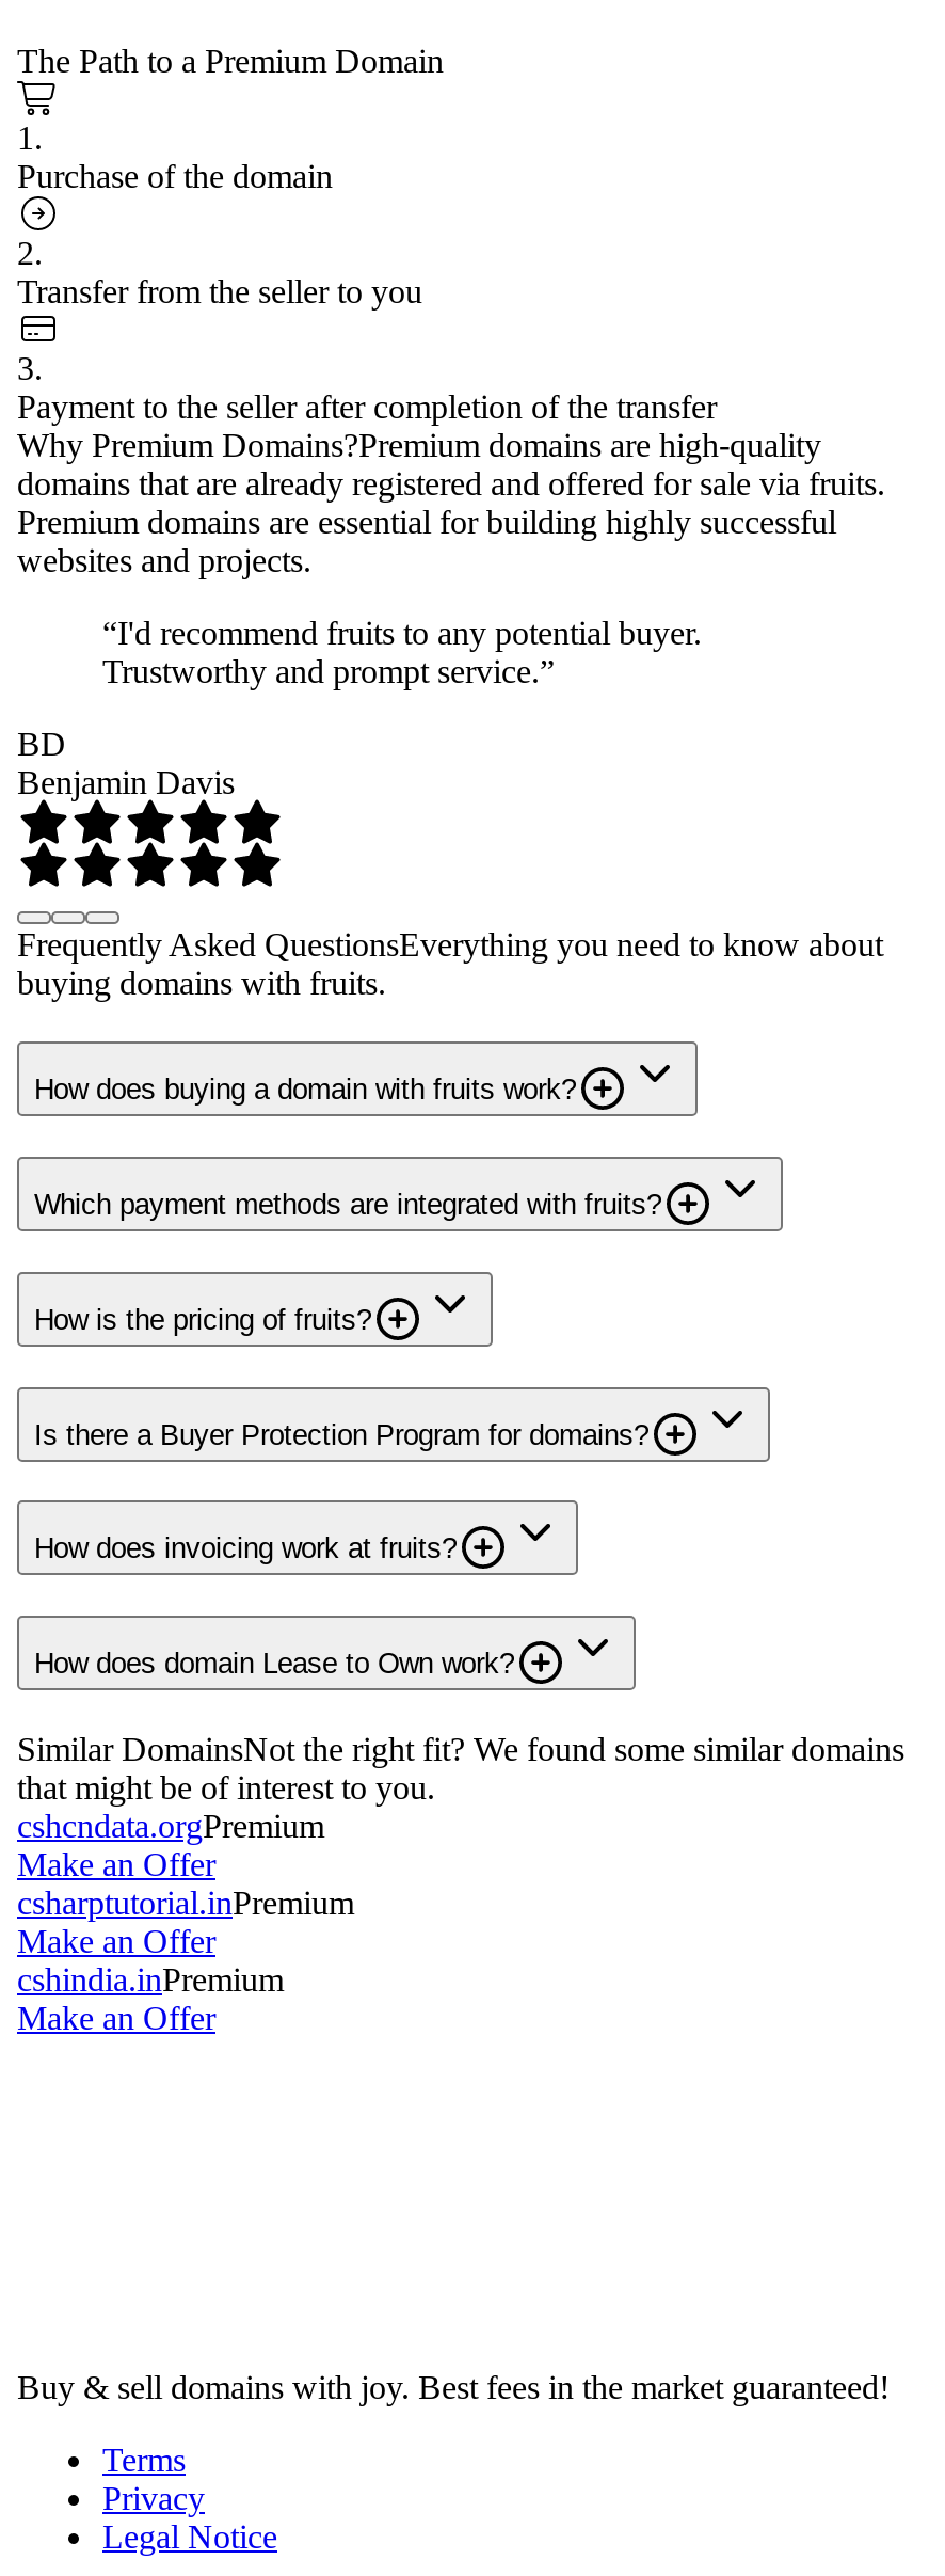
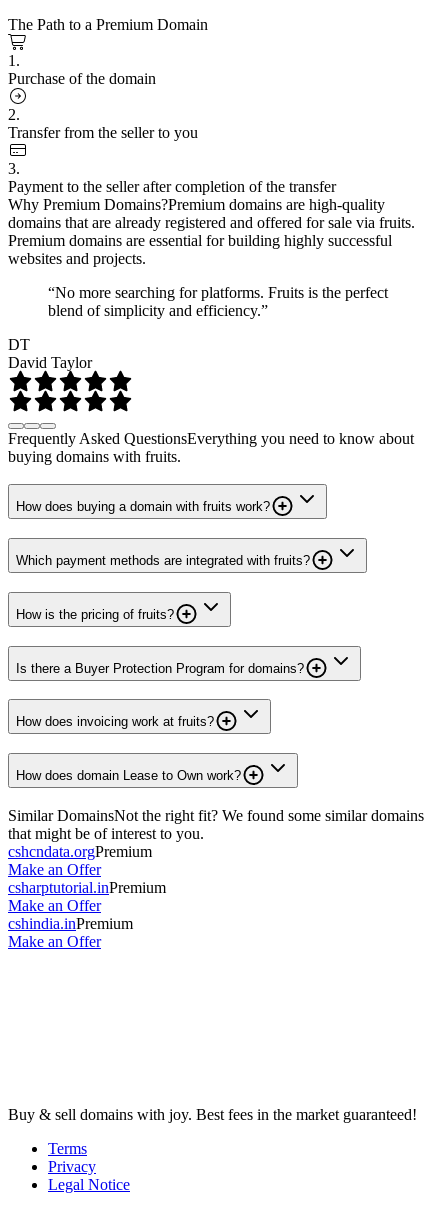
- “I'd recommend fruits to any potential buyer.
- Trustworthy and prompt service.”
+ “No more searching for platforms. Fruits is the perfect
+ blend of simplicity and efficiency.”

- BD
- Benjamin Davis
+ DT
+ David Taylor
